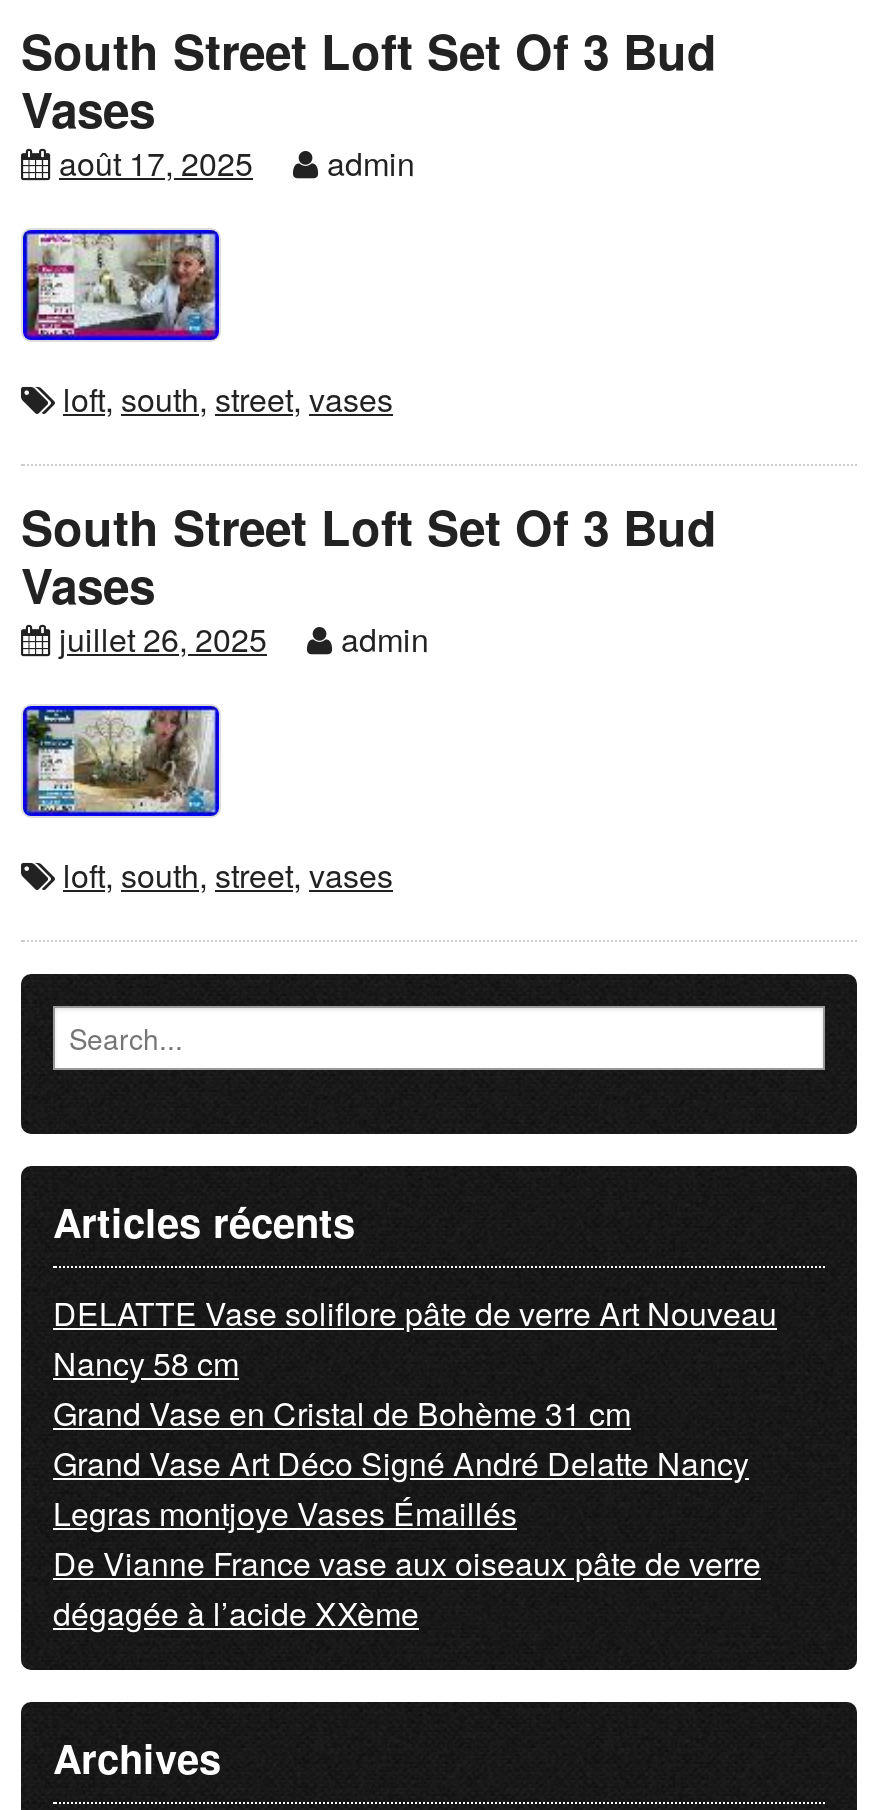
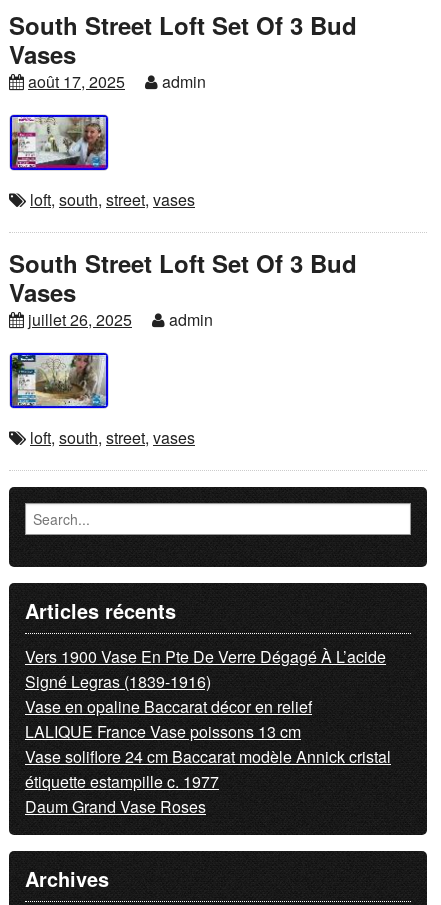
- DELATTE Vase soliflore pâte de verre Art Nouveau
- Nancy 58 cm
- Grand Vase en Cristal de Bohème 31 cm
- Grand Vase Art Déco Signé André Delatte Nancy
- Legras montjoye Vases Émaillés
- De Vianne France vase aux oiseaux pâte de verre
- dégagée à l’acide XXème
+ Vers 1900 Vase En Pte De Verre Dégagé À L’acide
+ Signé Legras (1839-1916)
+ Vase en opaline Baccarat décor en relief
+ LALIQUE France Vase poissons 13 cm
+ Vase soliflore 24 cm Baccarat modèle Annick cristal
+ étiquette estampille c. 1977
+ Daum Grand Vase Roses
